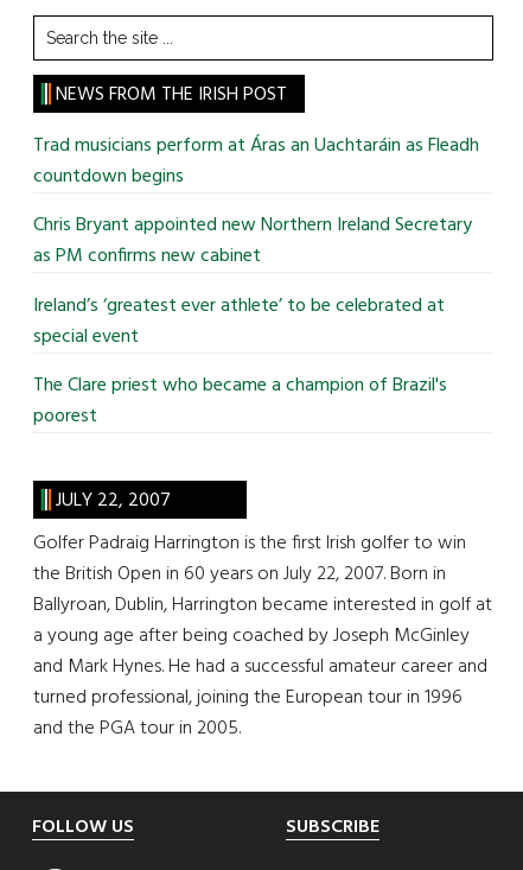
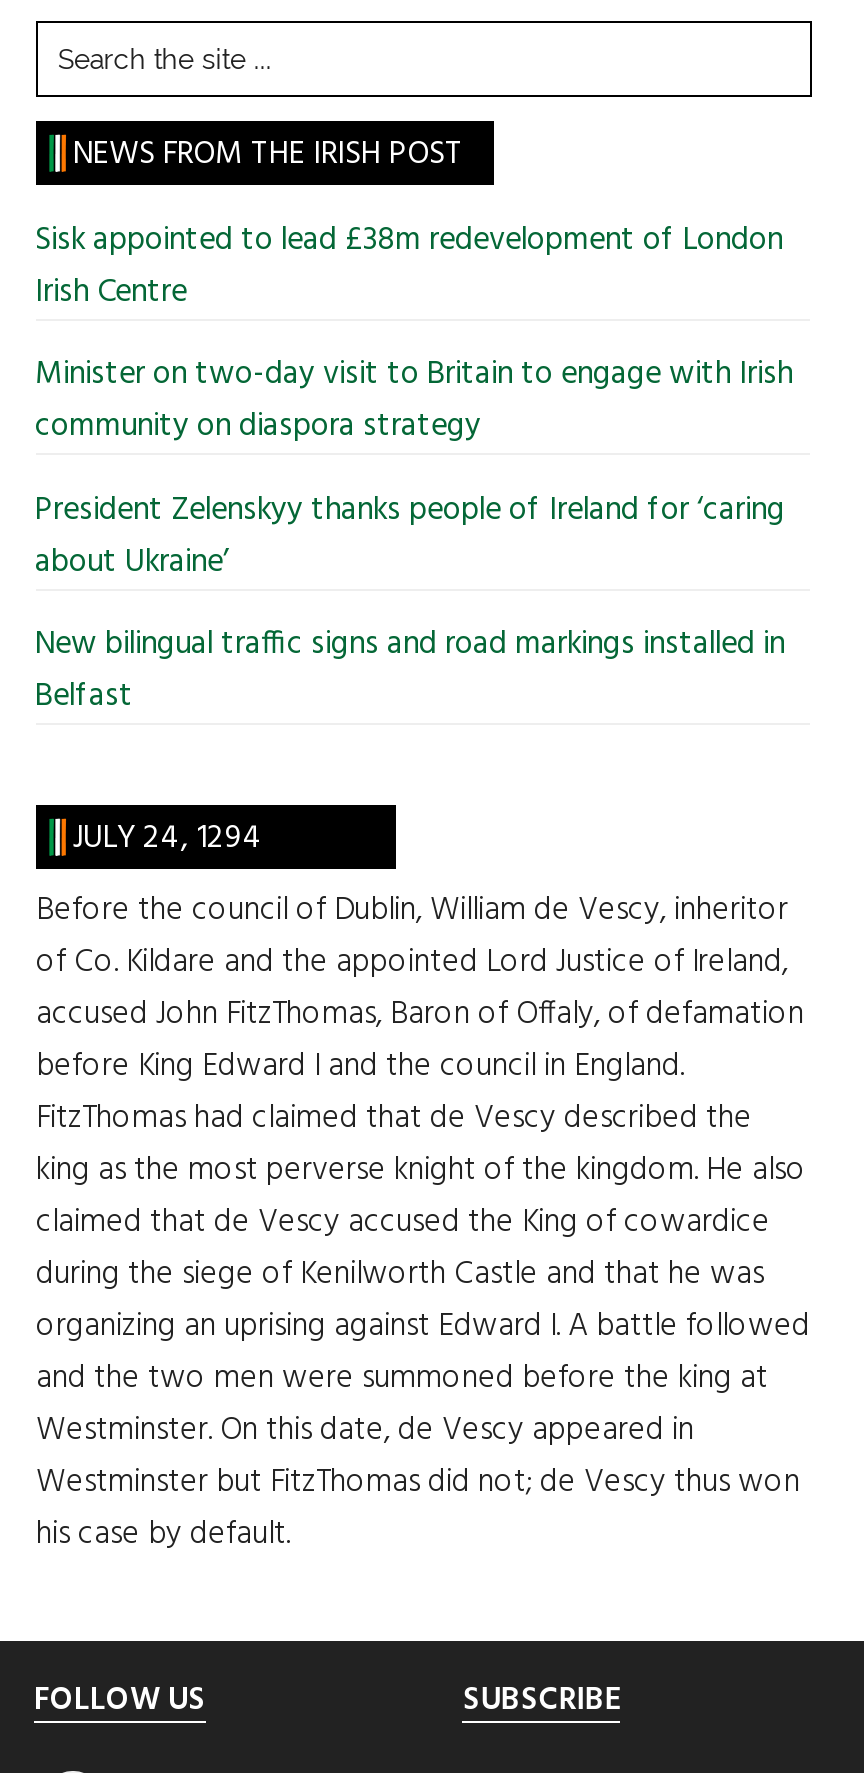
- Trad musicians perform at Áras an Uachtaráin as Fleadh
- countdown begins
+ Sisk appointed to lead £38m redevelopment of London
+ Irish Centre

- Chris Bryant appointed new Northern Ireland Secretary
- as PM confirms new cabinet
+ Minister on two-day visit to Britain to engage with Irish
+ community on diaspora strategy

- Ireland’s ‘greatest ever athlete’ to be celebrated at
- special event
+ President Zelenskyy thanks people of Ireland for ‘caring
+ about Ukraine’

- The Clare priest who became a champion of Brazil's
- poorest
+ New bilingual traffic signs and road markings installed in
+ Belfast

- JULY 22, 2007
- Golfer Padraig Harrington is the first Irish golfer to win
- the British Open in 60 years on July 22, 2007. Born in
- Ballyroan, Dublin, Harrington became interested in golf at
- a young age after being coached by Joseph McGinley
- and Mark Hynes. He had a successful amateur career and
- turned professional, joining the European tour in 1996
- and the PGA tour in 2005.
+ JULY 24, 1294
+ Before the council of Dublin, William de Vescy, inheritor
+ of Co. Kildare and the appointed Lord Justice of Ireland,
+ accused John FitzThomas, Baron of Offaly, of defamation
+ before King Edward I and the council in England.
+ FitzThomas had claimed that de Vescy described the
+ king as the most perverse knight of the kingdom. He also
+ claimed that de Vescy accused the King of cowardice
+ during the siege of Kenilworth Castle and that he was
+ organizing an uprising against Edward I. A battle followed
+ and the two men were summoned before the king at
+ Westminster. On this date, de Vescy appeared in
+ Westminster but FitzThomas did not; de Vescy thus won
+ his case by default.
